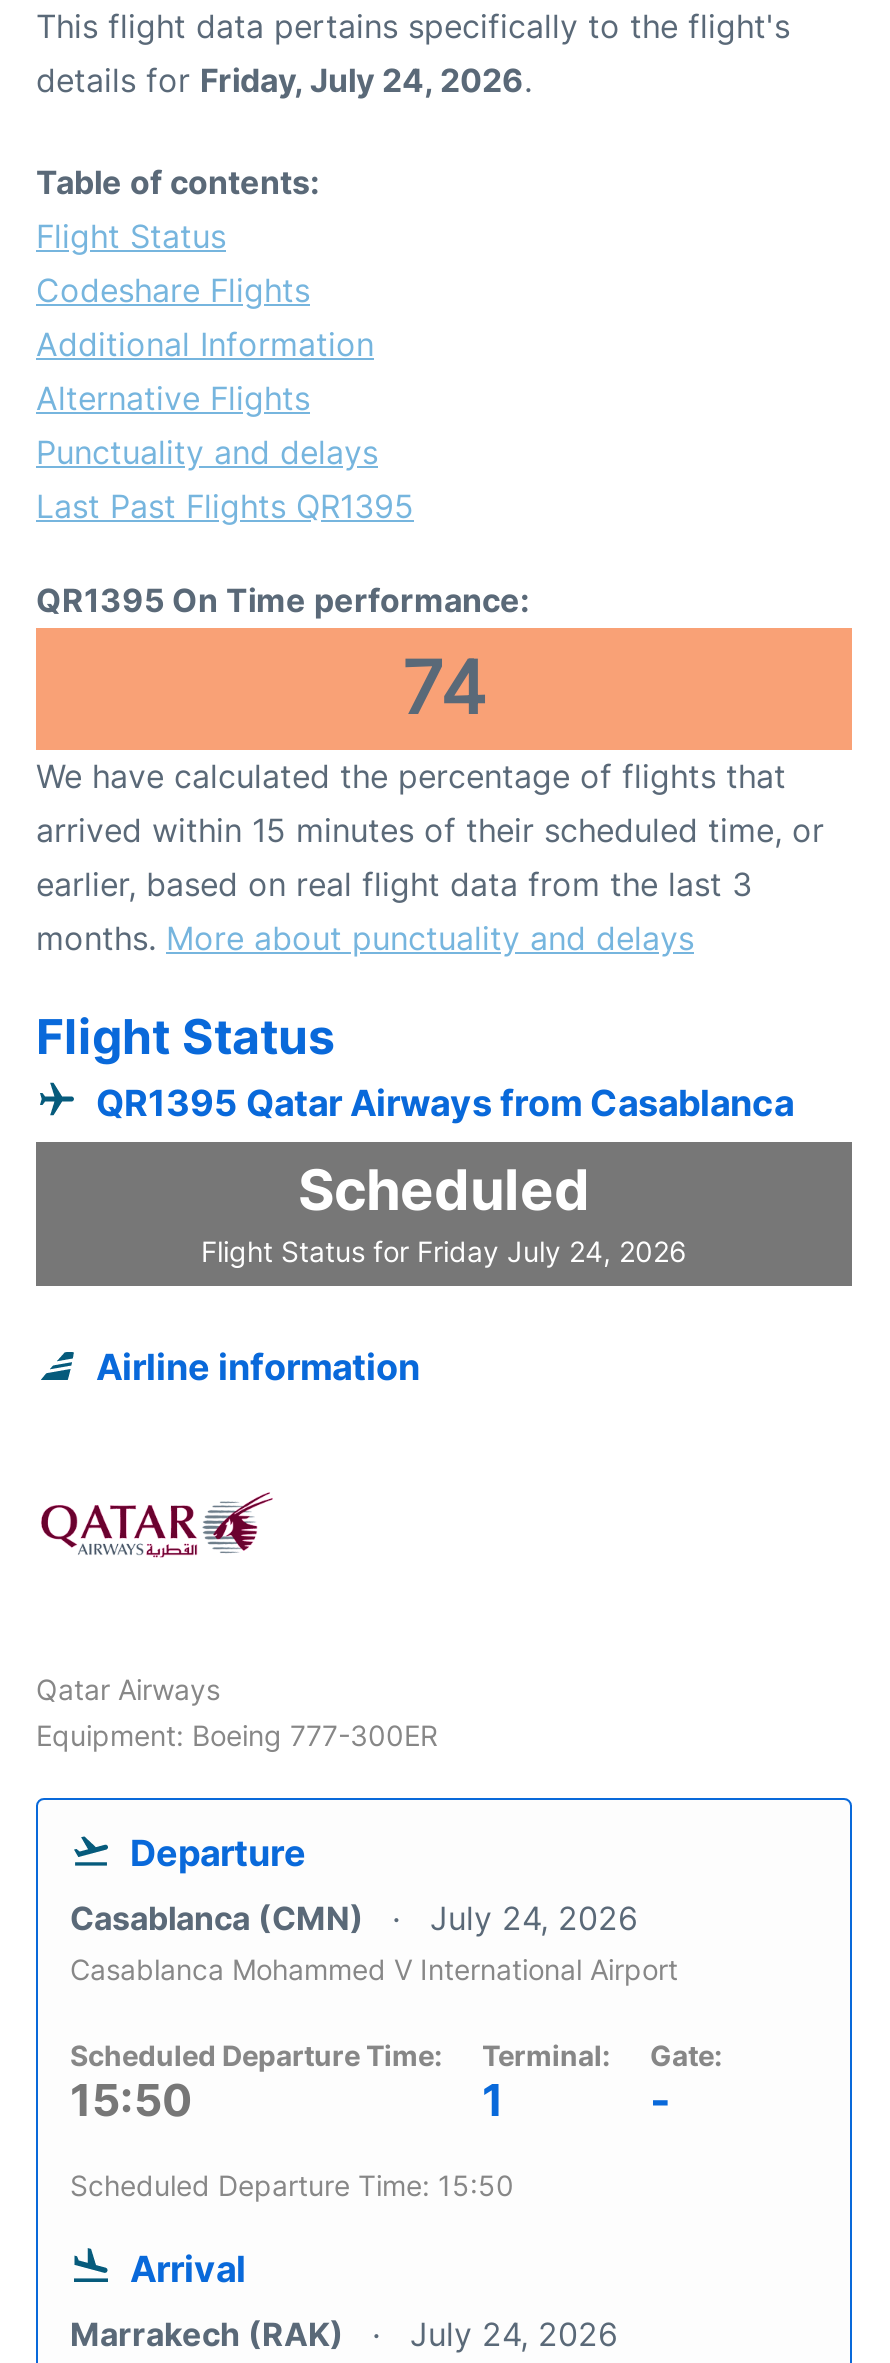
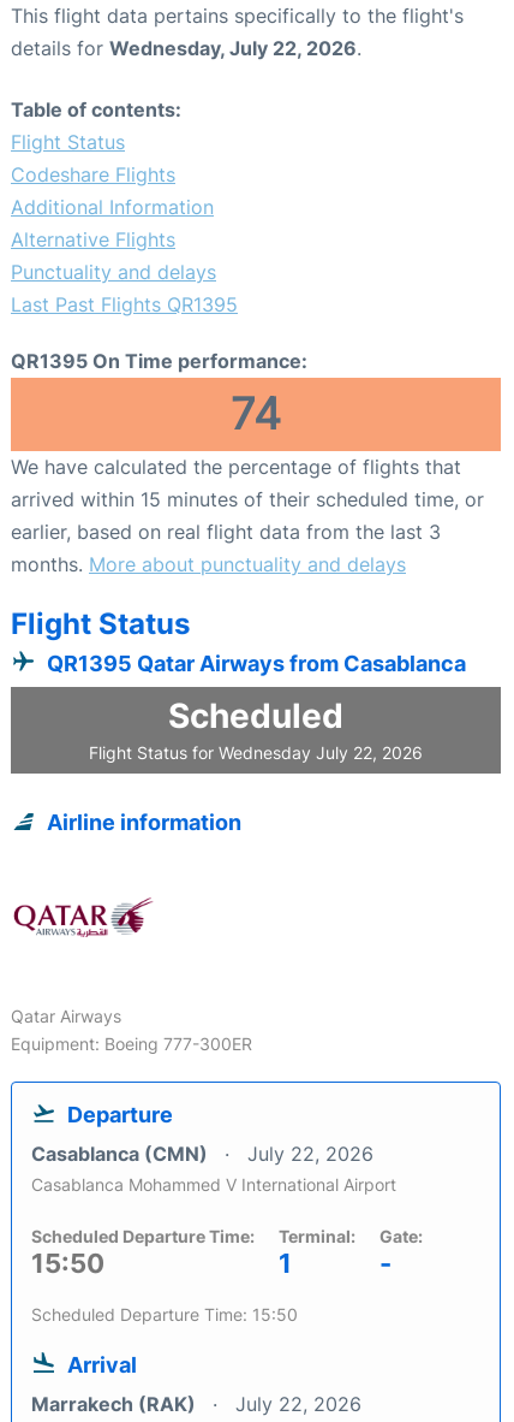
- details for Friday, July 24, 2026.
+ details for Wednesday, July 22, 2026.

- Flight Status for Friday July 24, 2026
+ Flight Status for Wednesday July 22, 2026

- Casablanca (CMN) July 24, 2026
+ Casablanca (CMN) July 22, 2026

- Marrakech (RAK) July 24, 2026
+ Marrakech (RAK) July 22, 2026
